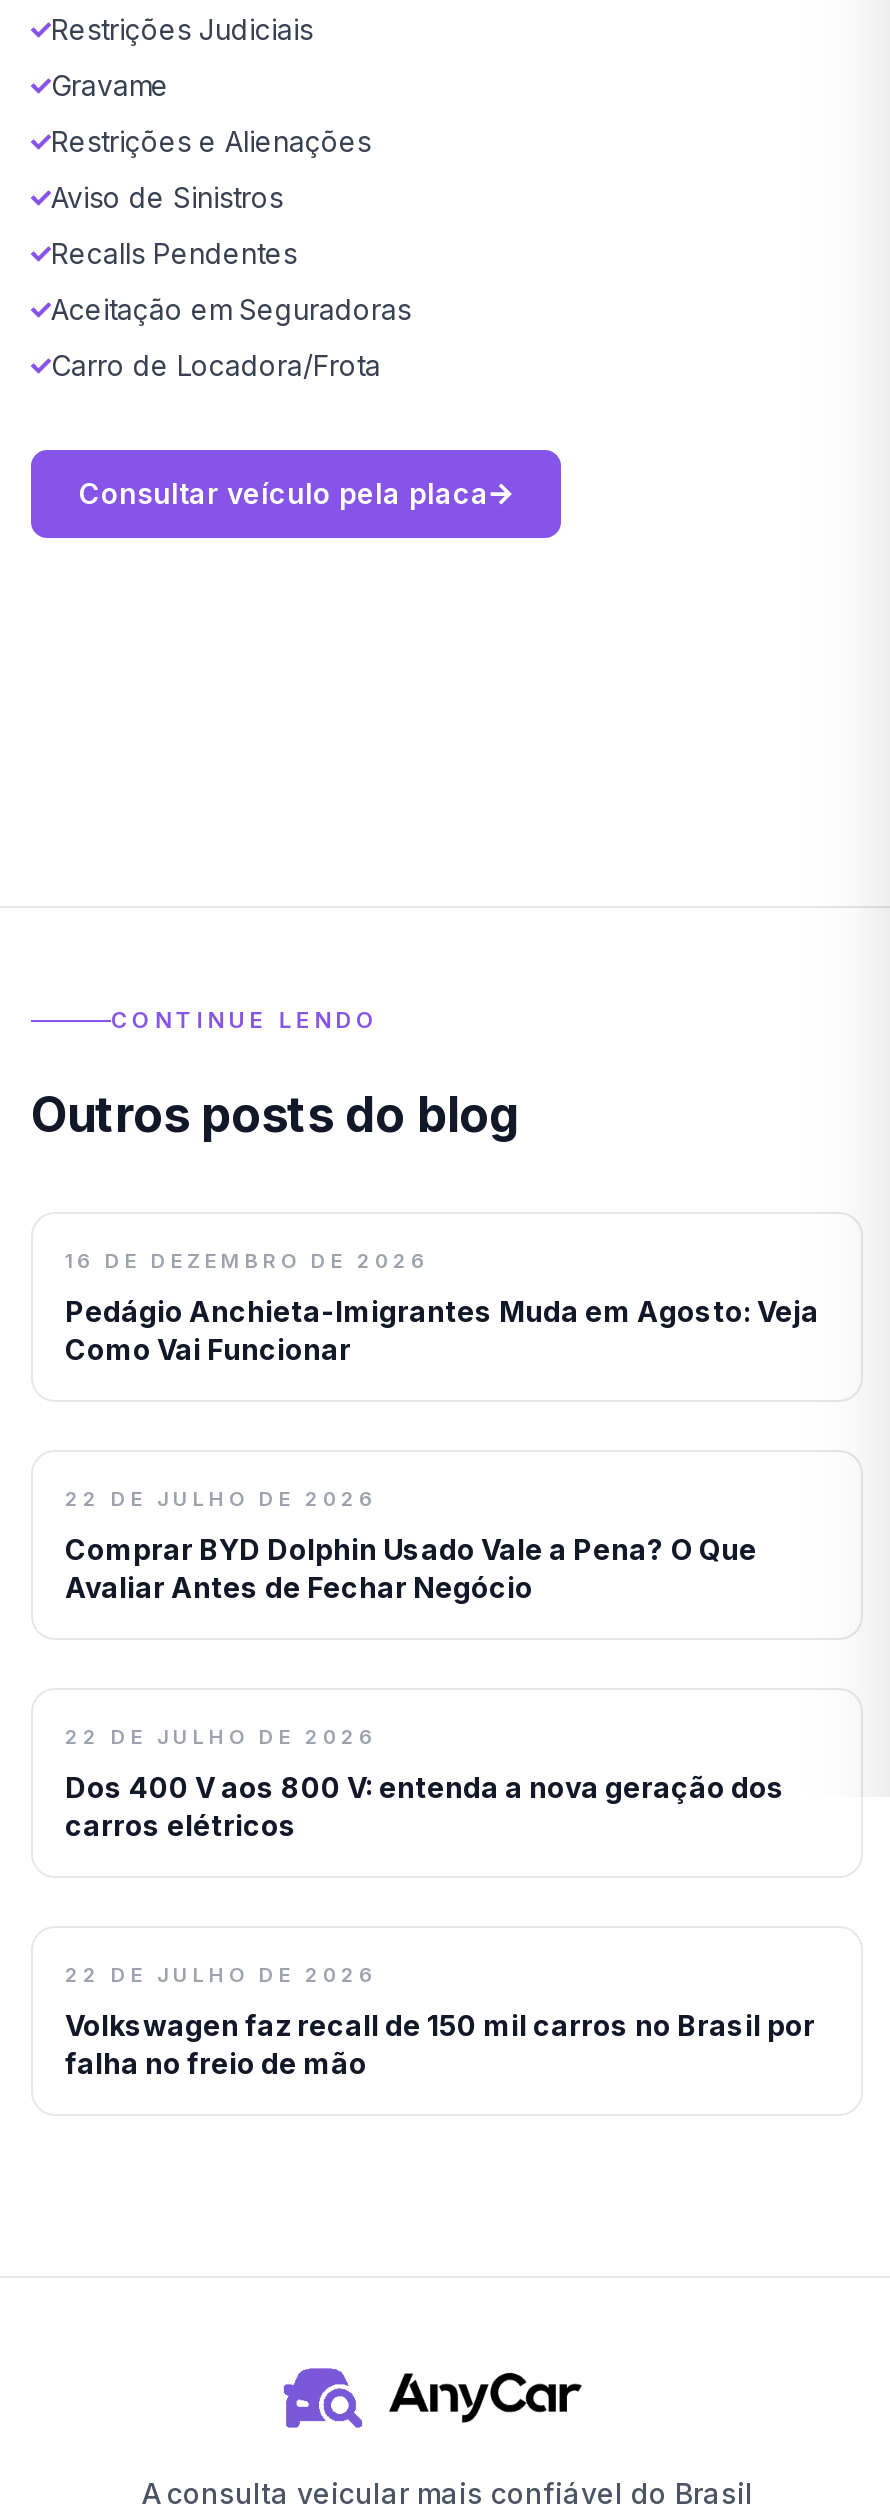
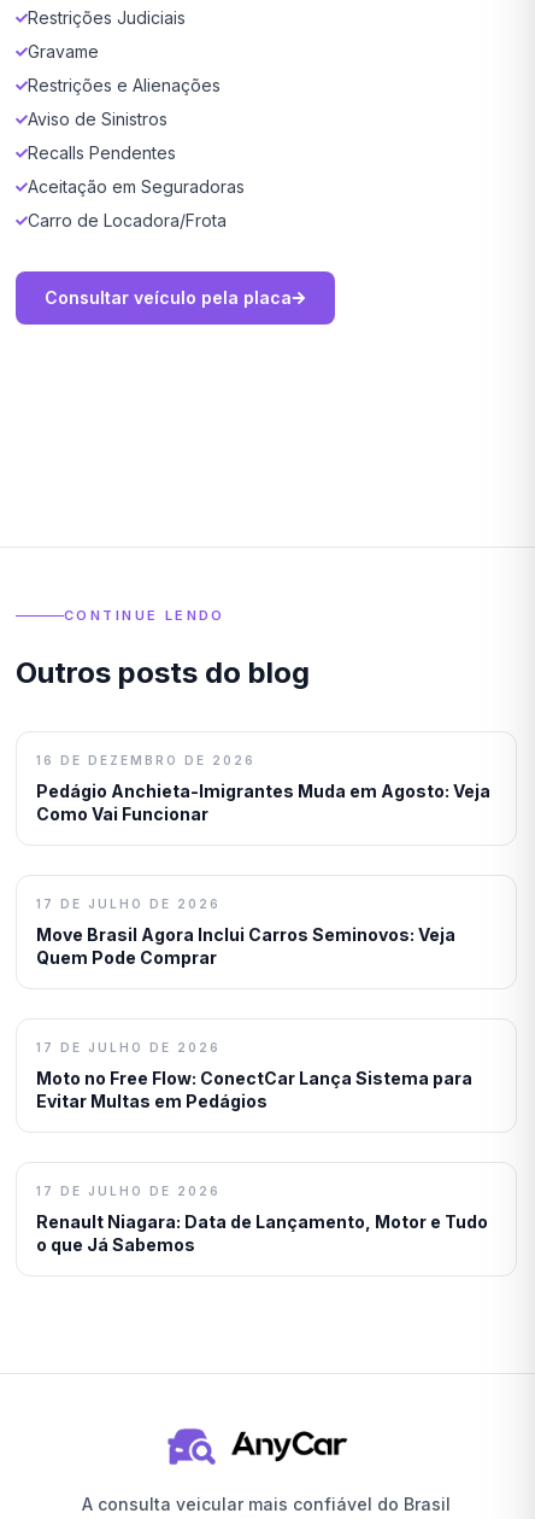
- 22 DE JULHO DE 2026
+ 17 DE JULHO DE 2026

- Comprar BYD Dolphin Usado Vale a Pena? O Que
- Avaliar Antes de Fechar Negócio
+ Move Brasil Agora Inclui Carros Seminovos: Veja
+ Quem Pode Comprar

- 22 DE JULHO DE 2026
+ 17 DE JULHO DE 2026

- Dos 400 V aos 800 V: entenda a nova geração dos
- carros elétricos
+ Moto no Free Flow: ConectCar Lança Sistema para
+ Evitar Multas em Pedágios

- 22 DE JULHO DE 2026
+ 17 DE JULHO DE 2026

- Volkswagen faz recall de 150 mil carros no Brasil por
- falha no freio de mão
+ Renault Niagara: Data de Lançamento, Motor e Tudo
+ o que Já Sabemos
